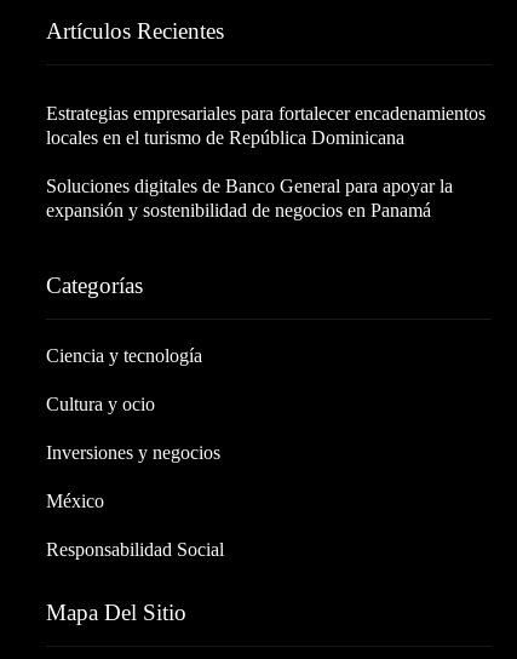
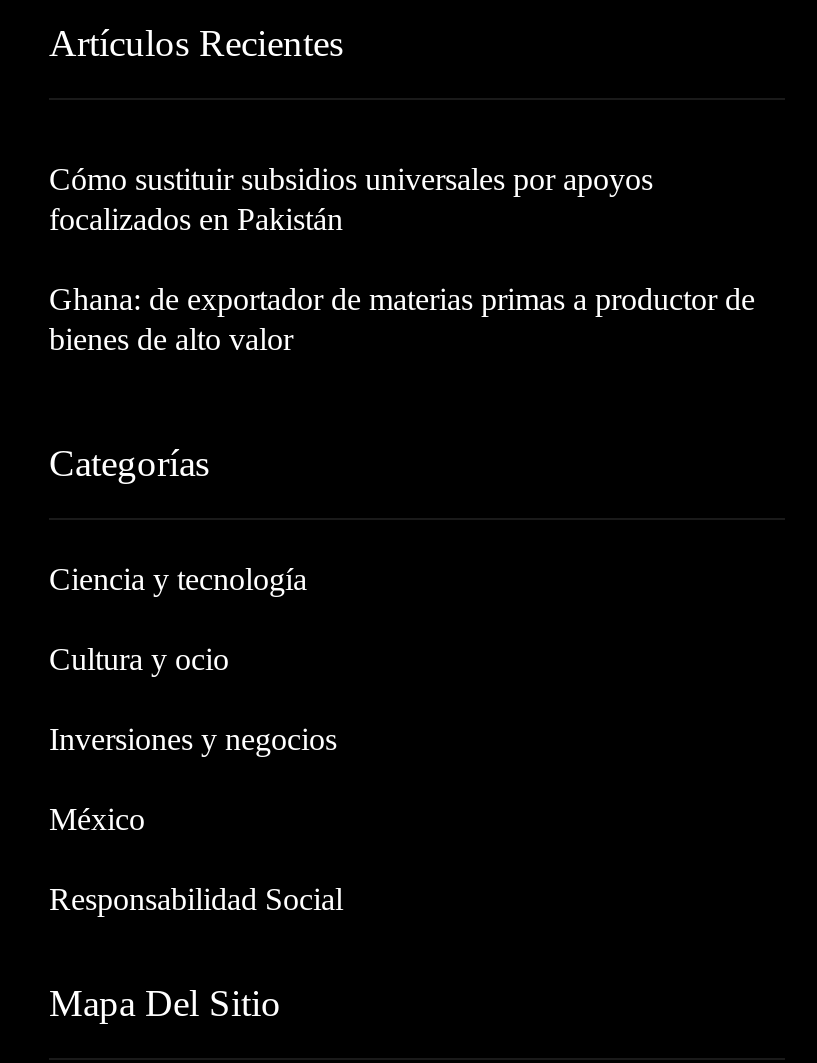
- Estrategias empresariales para fortalecer encadenamientos
- locales en el turismo de República Dominicana
+ Cómo sustituir subsidios universales por apoyos
+ focalizados en Pakistán

- Soluciones digitales de Banco General para apoyar la
- expansión y sostenibilidad de negocios en Panamá
+ Ghana: de exportador de materias primas a productor de
+ bienes de alto valor
